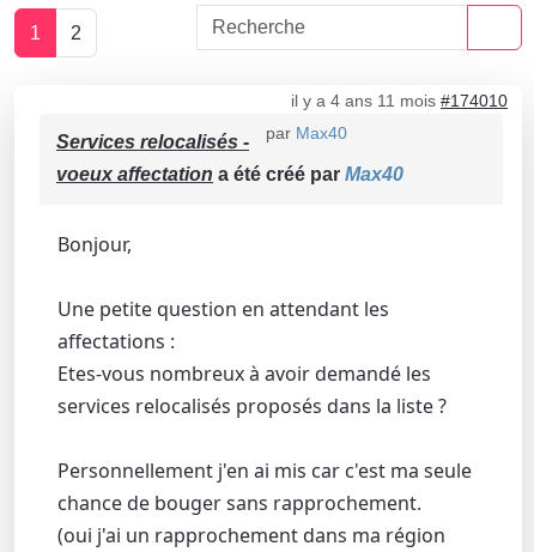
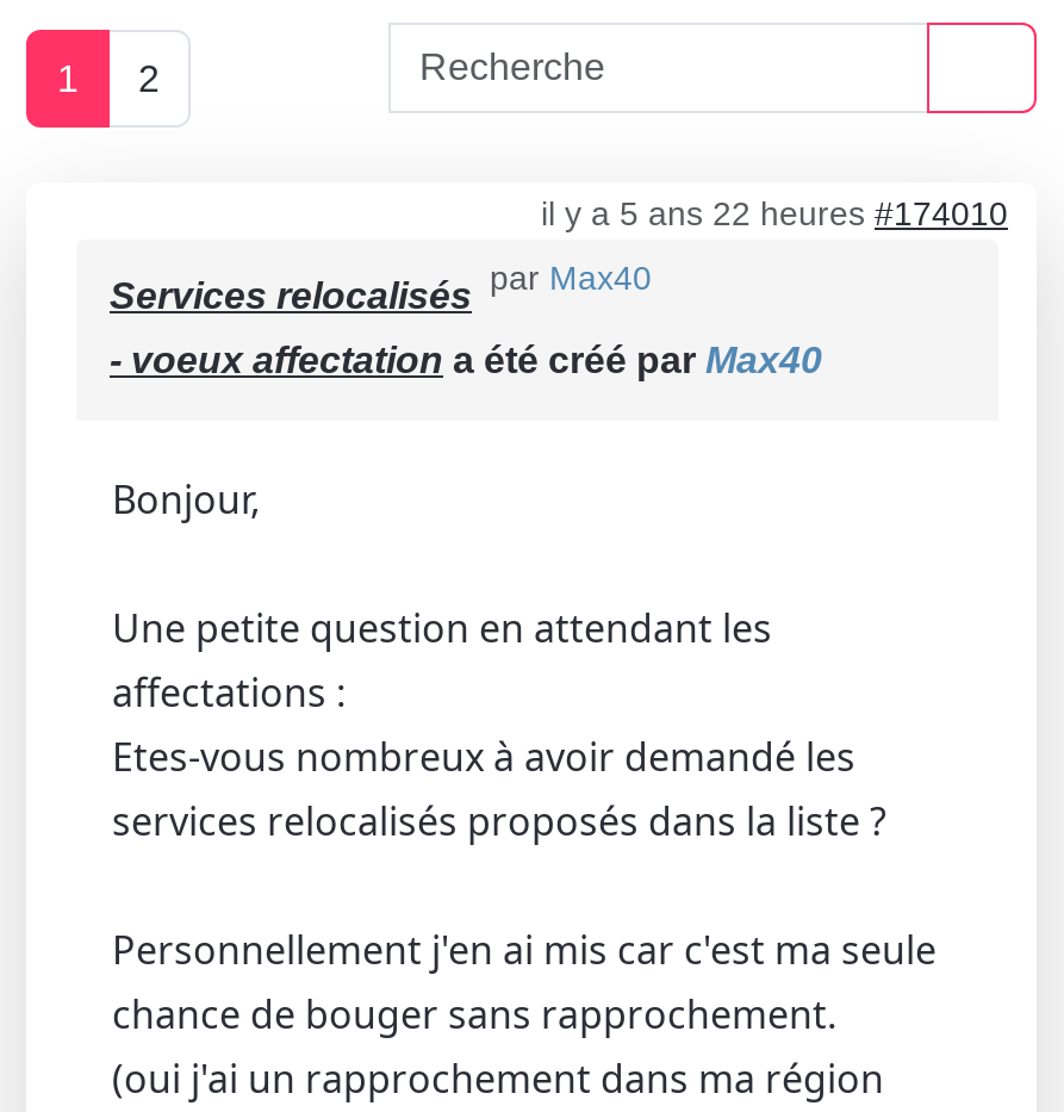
- il y a 4 ans 11 mois #174010
+ il y a 5 ans 22 heures #174010
